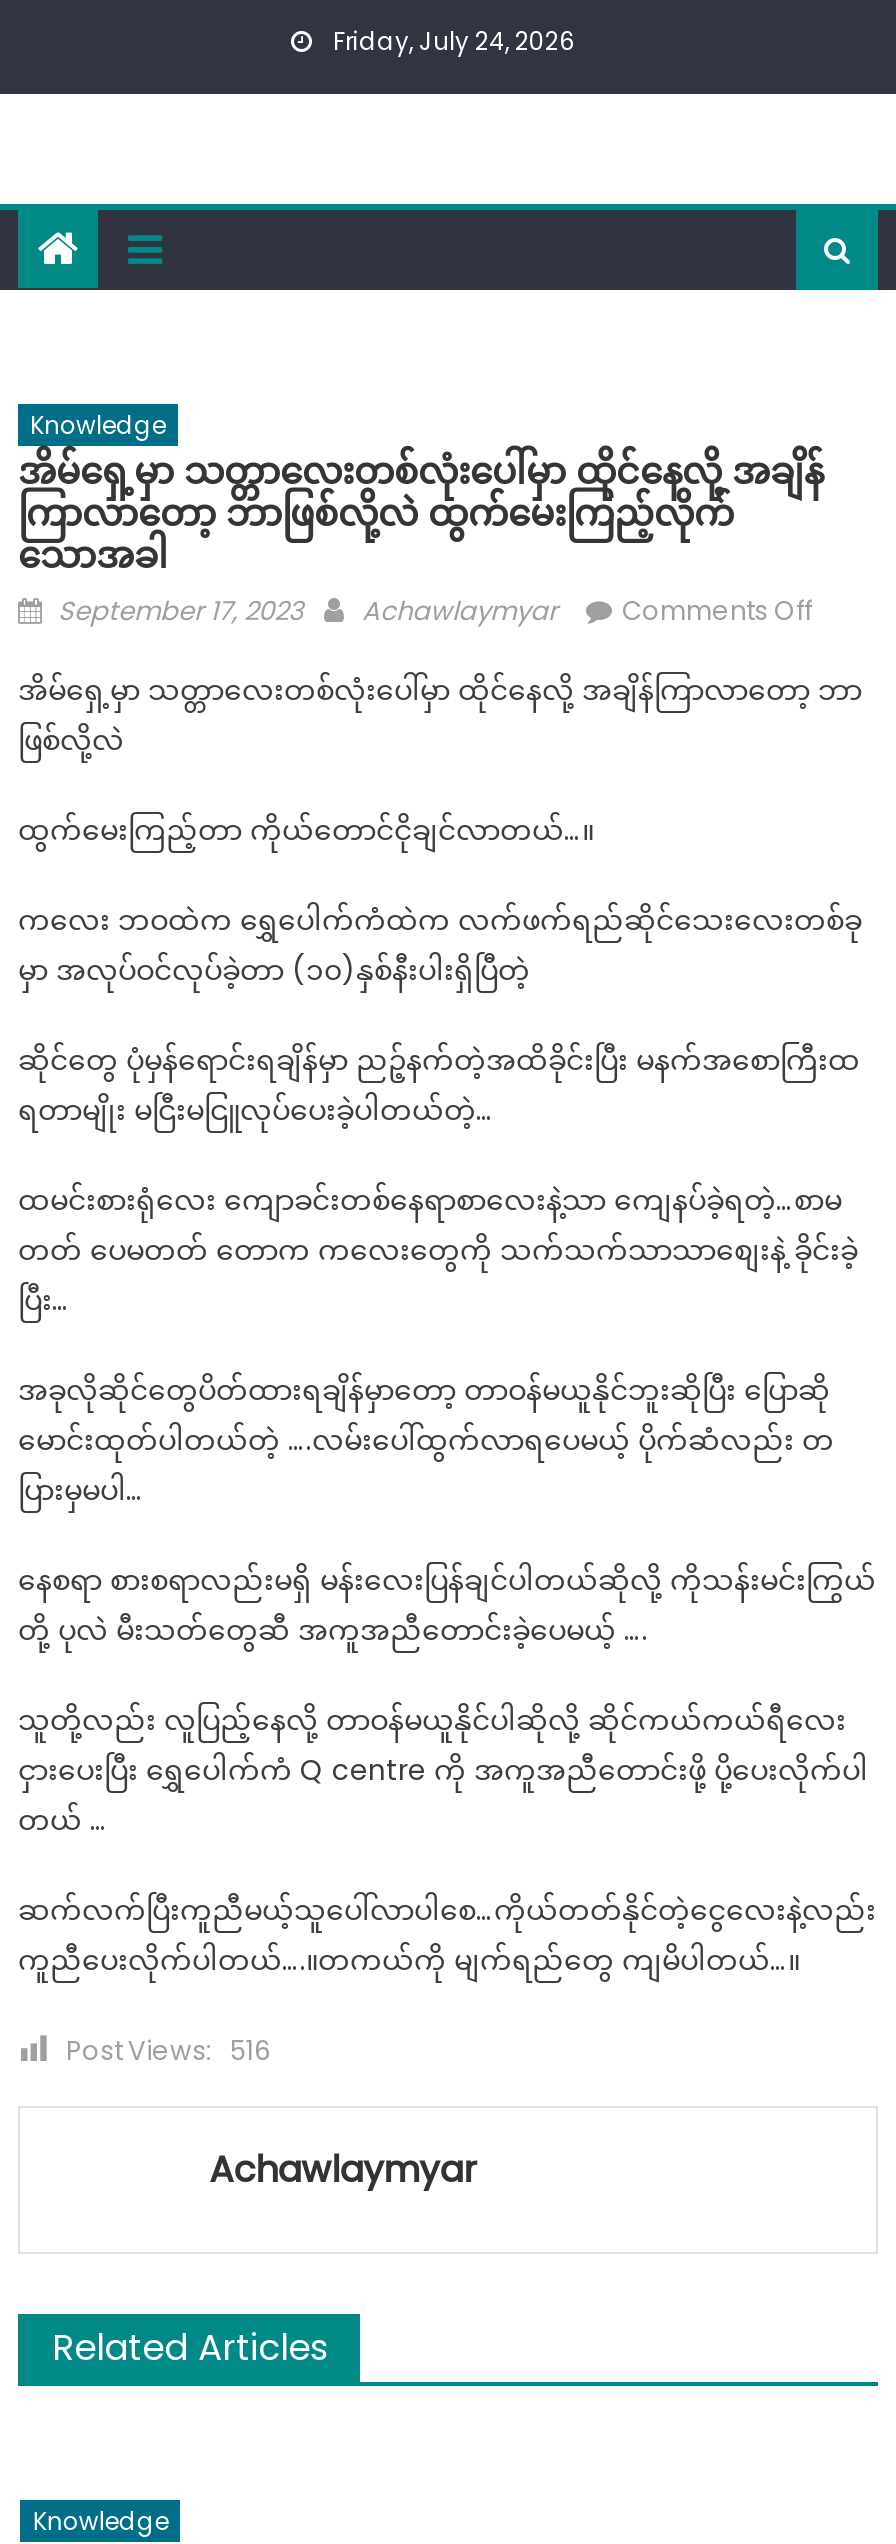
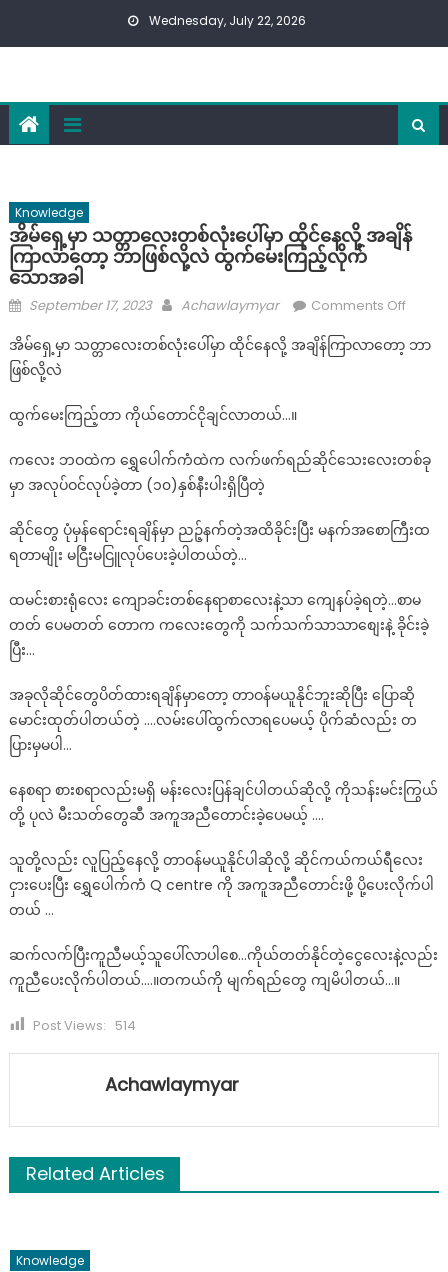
- Friday, July 24, 2026
+ Wednesday, July 22, 2026

- Post Views: 516
+ Post Views: 514
